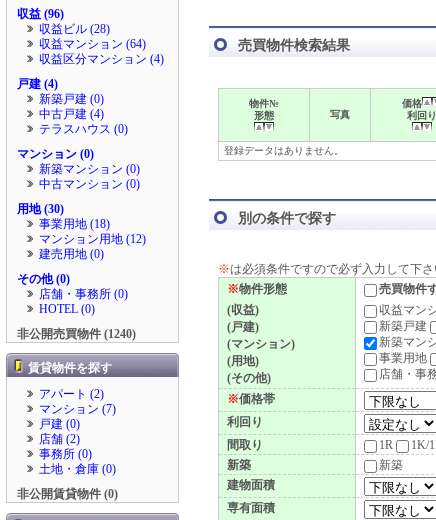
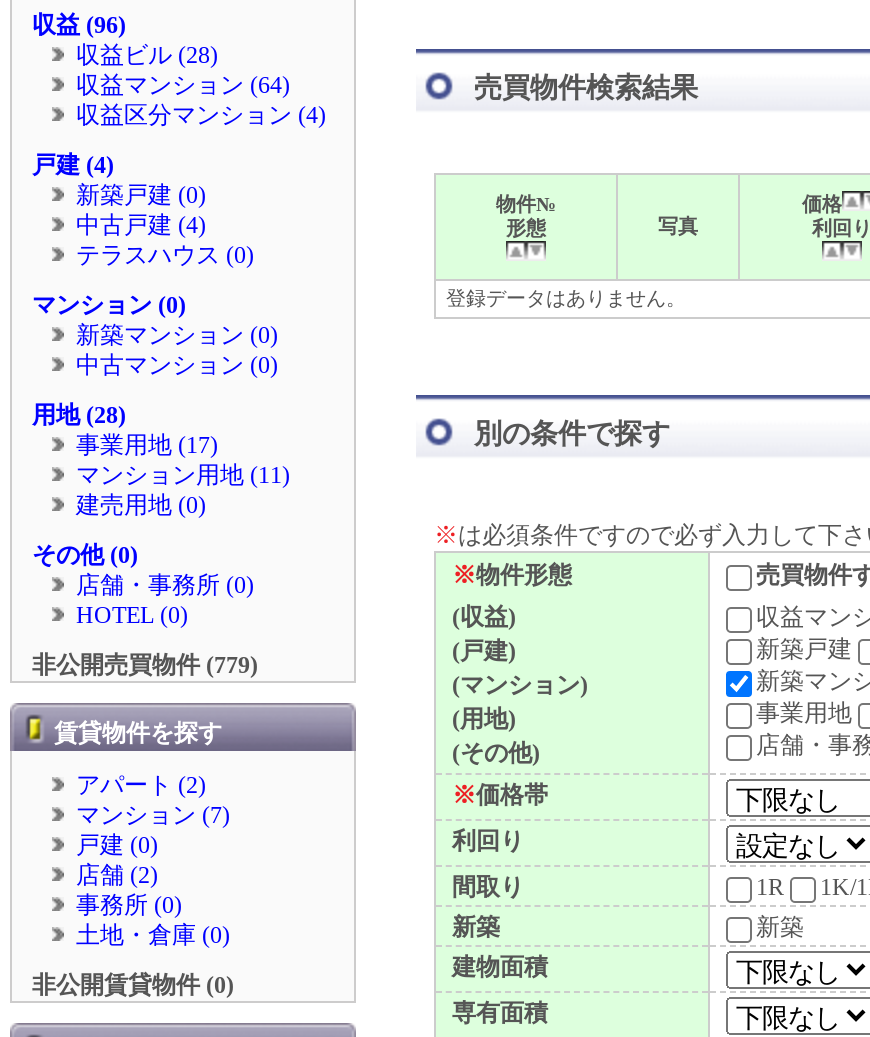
- 用地 (30)
+ 用地 (28)

- 事業用地 (18)
+ 事業用地 (17)

- マンション用地 (12)
+ マンション用地 (11)

- 非公開売買物件 (1240)
+ 非公開売買物件 (779)
